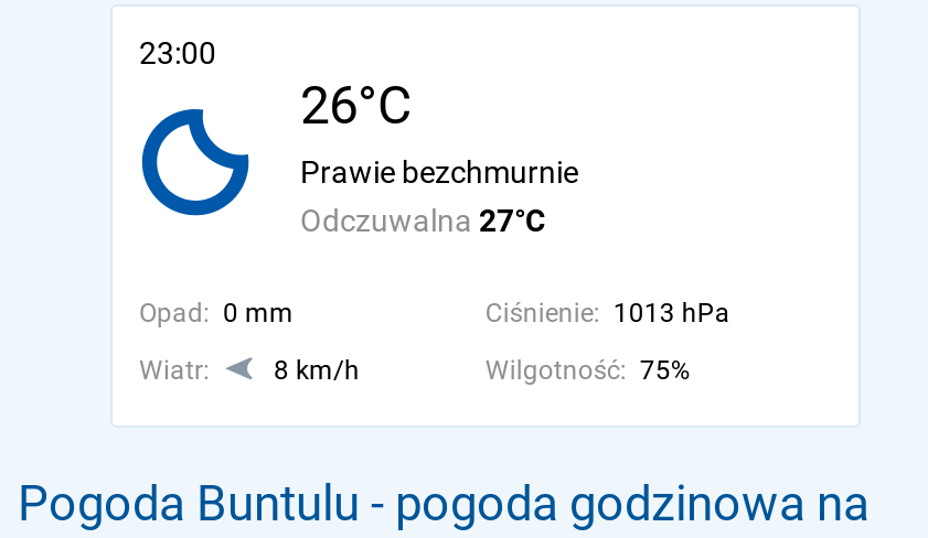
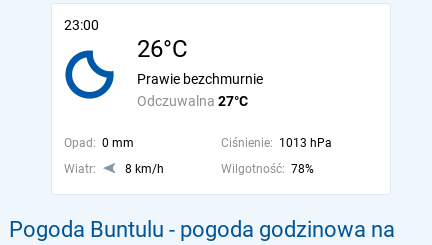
- Wilgotność: 75%
+ Wilgotność: 78%
